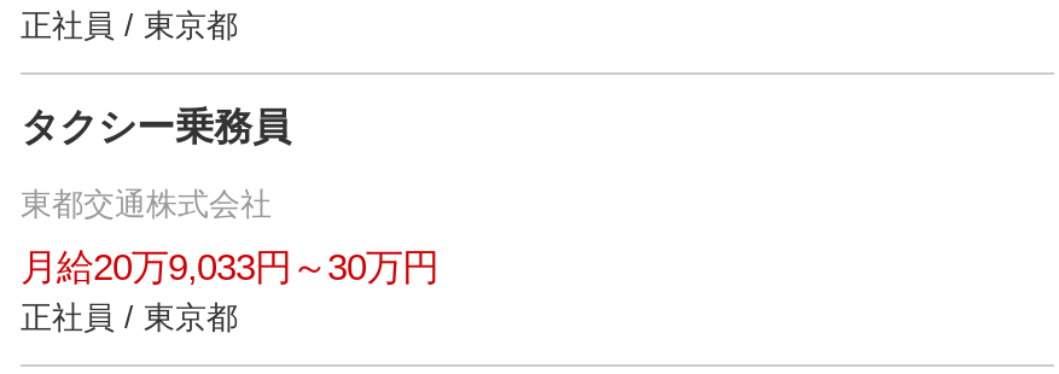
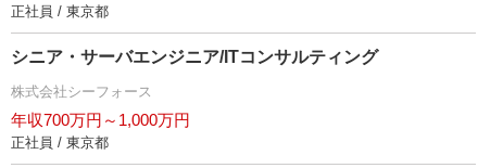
- タクシー乗務員
+ シニア・サーバエンジニア/ITコンサルティング

- 東都交通株式会社
+ 株式会社シーフォース

- 月給20万9,033円～30万円
+ 年収700万円～1,000万円
